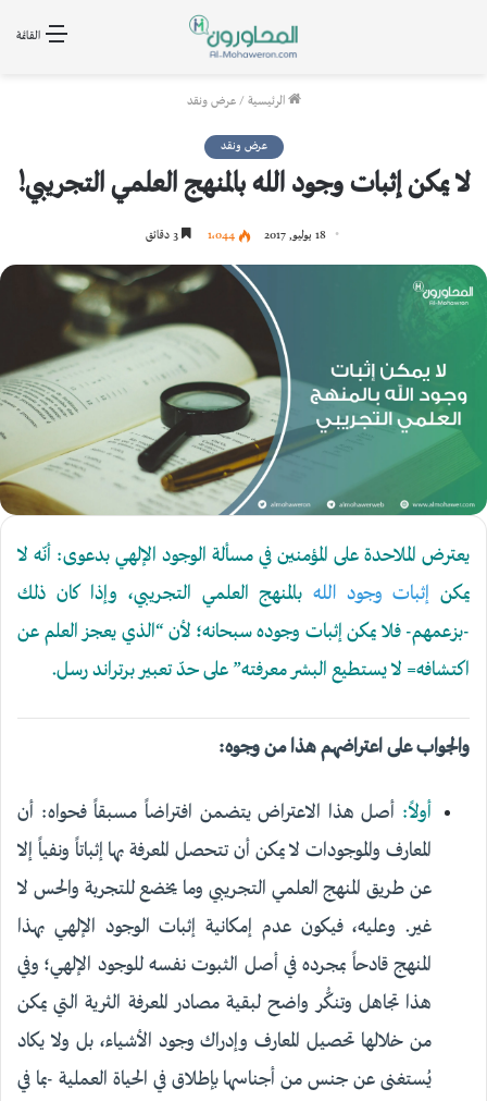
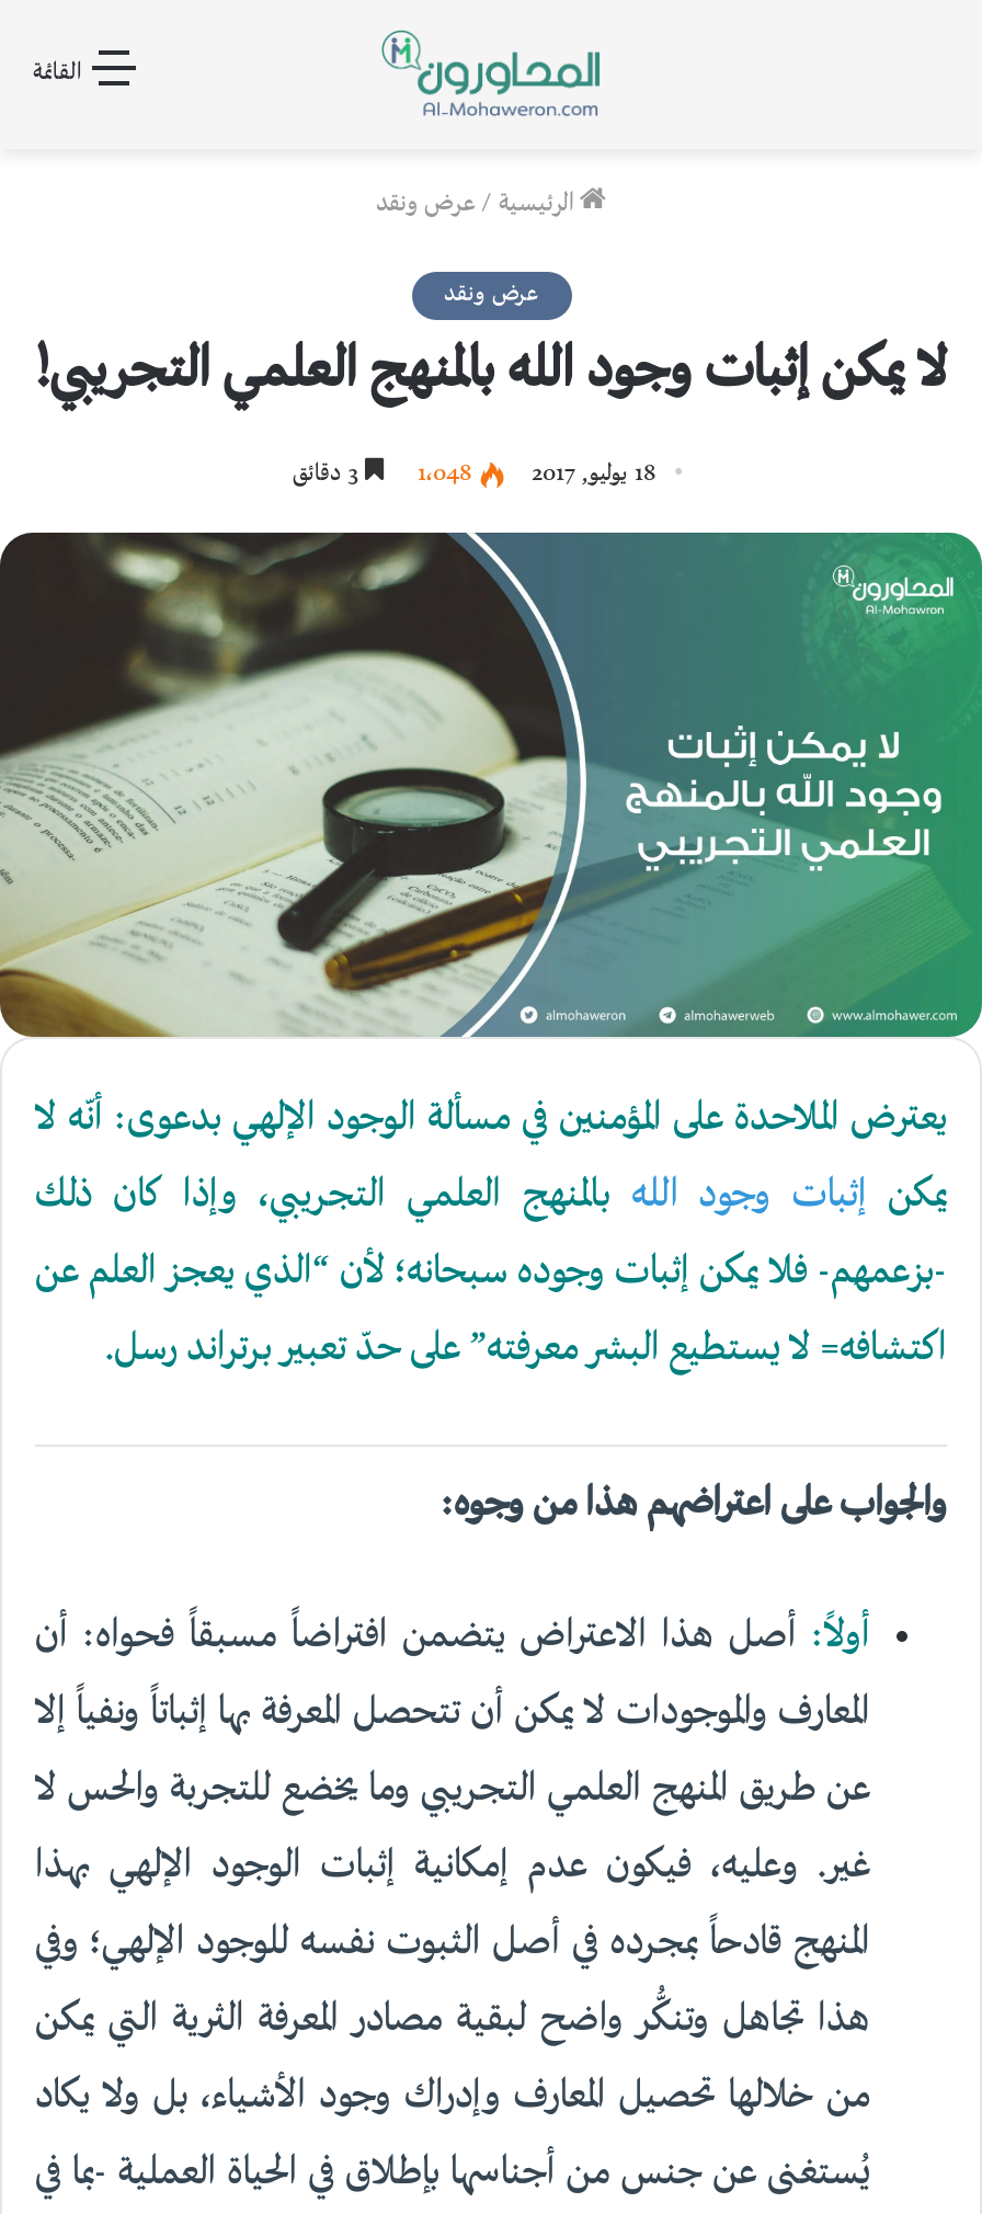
- 1٬044
+ 1٬048
